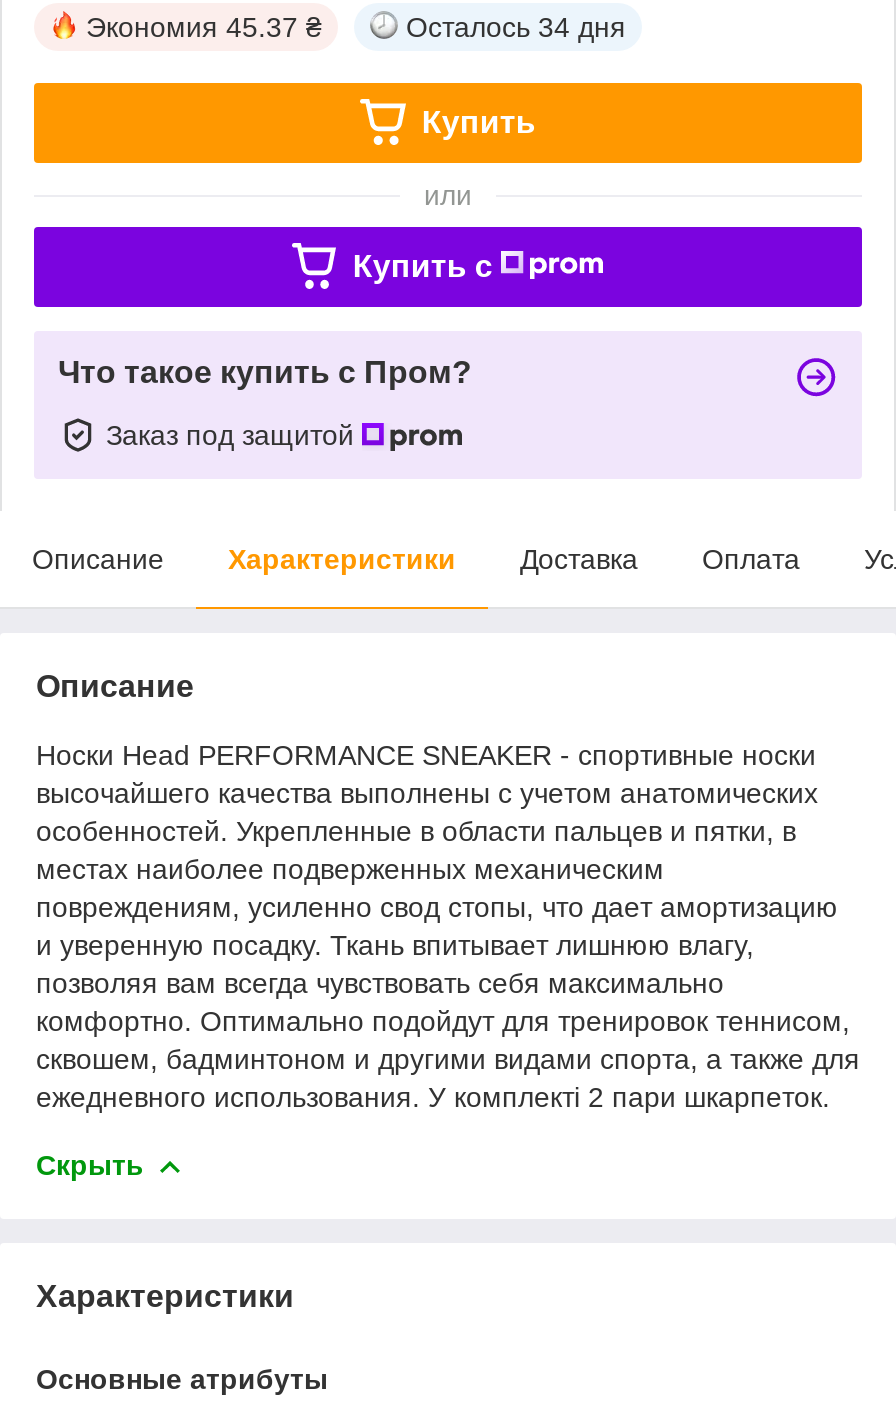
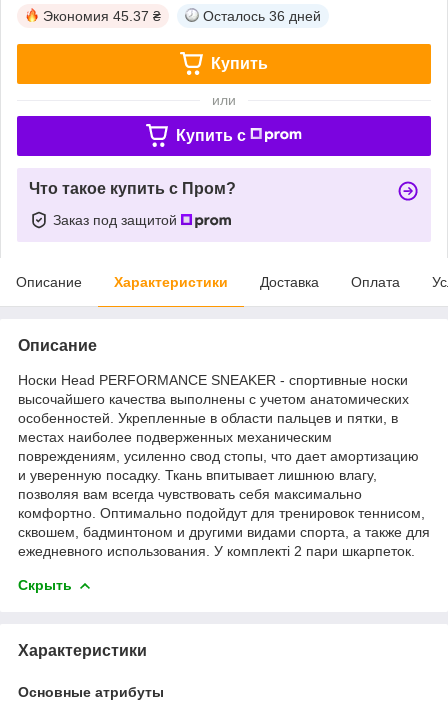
- Осталось 34 дня
+ Осталось 36 дней
